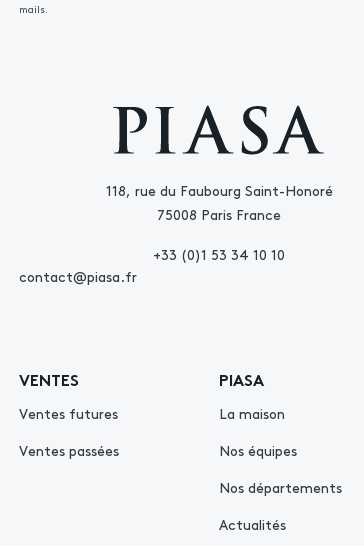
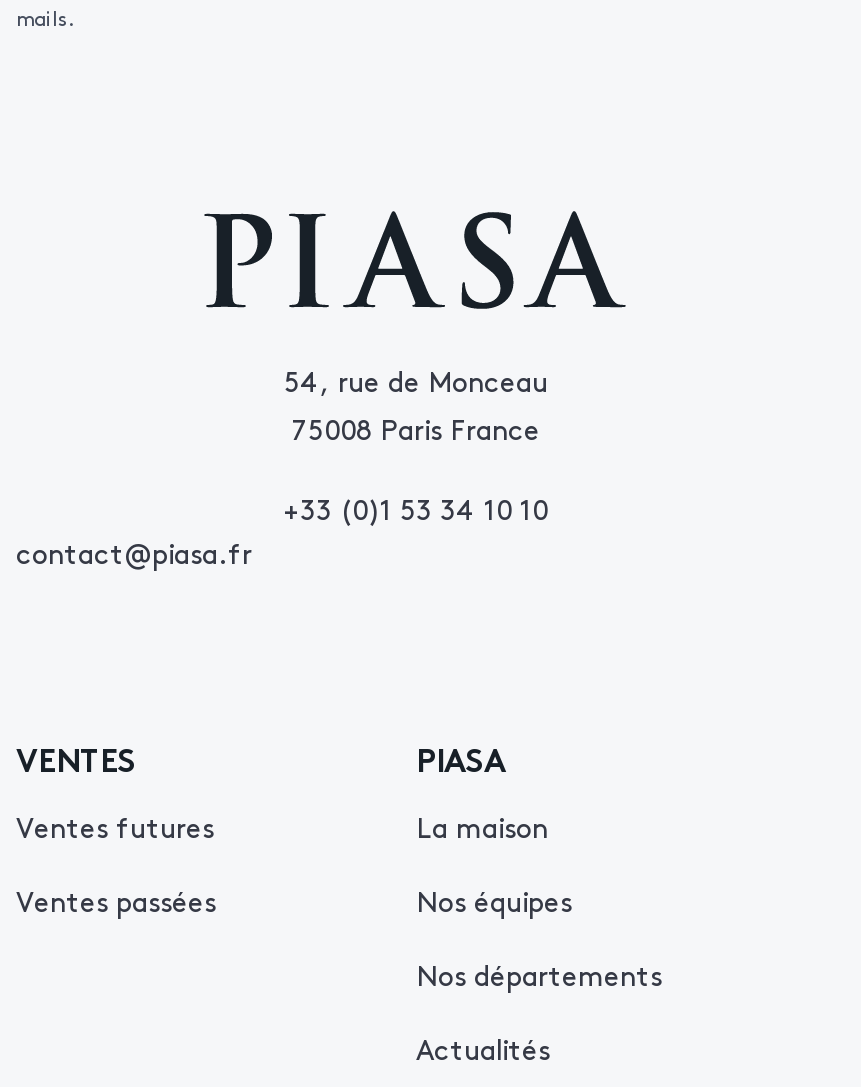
- 118, rue du Faubourg Saint-Honoré
+ 54, rue de Monceau
